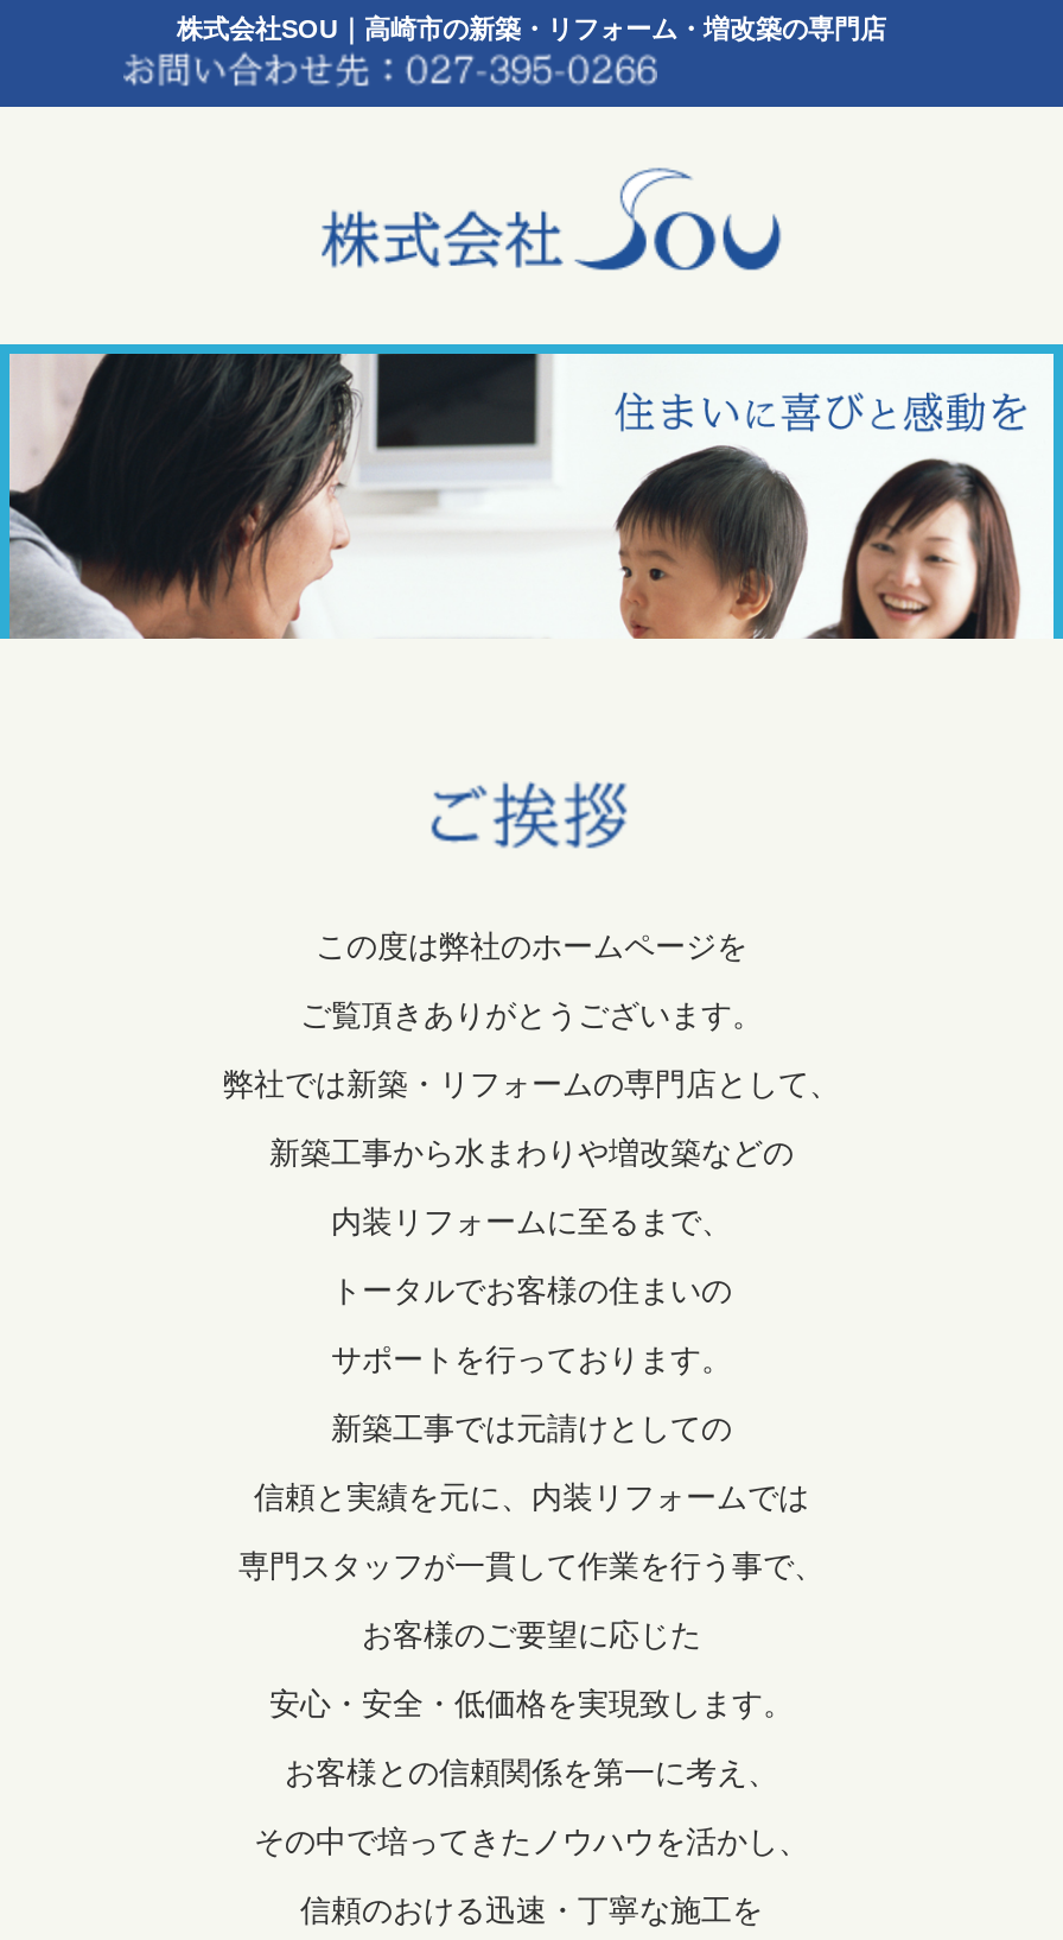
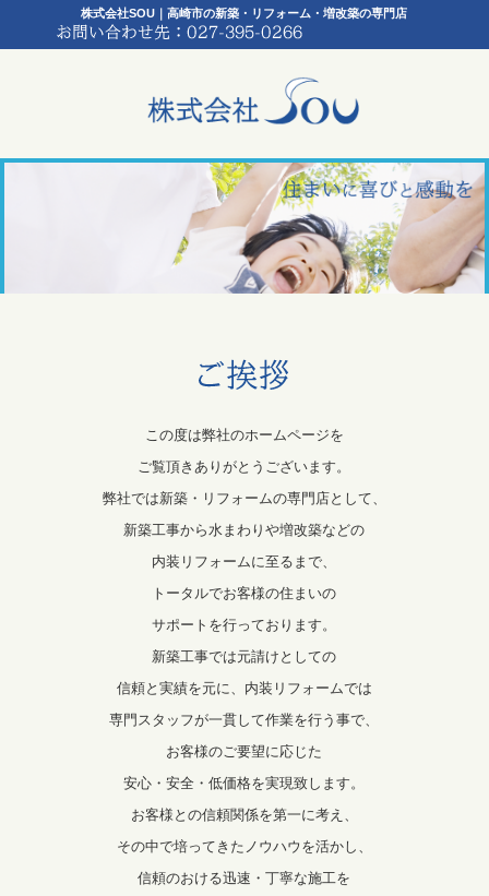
- [image]
+ [image]
